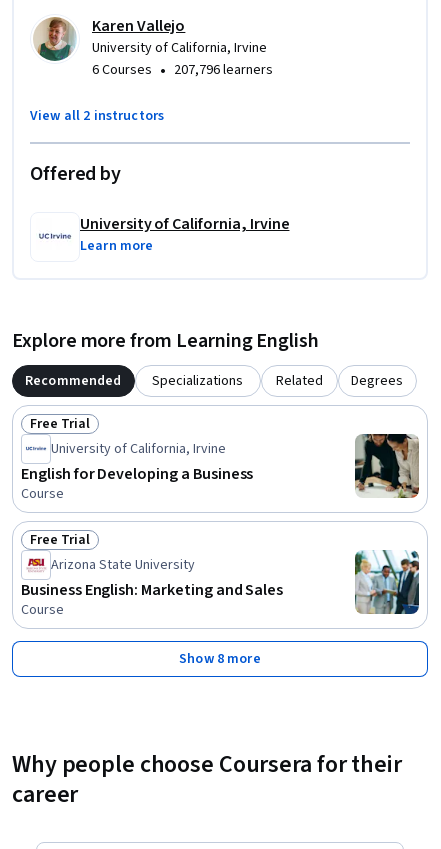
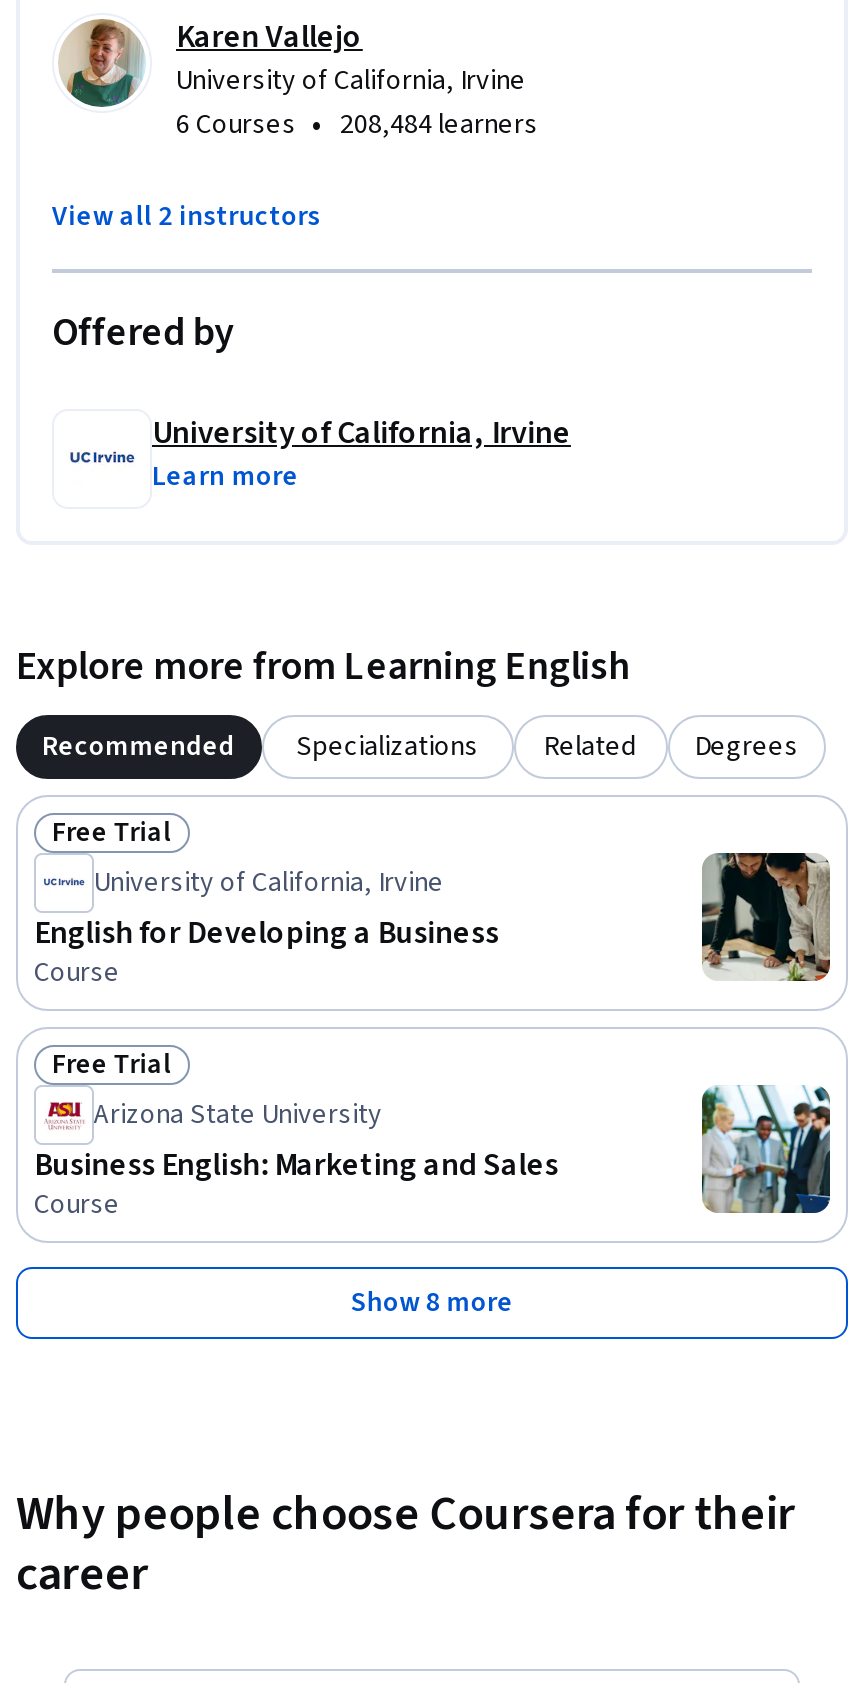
- 6 Courses • 207,796 learners
+ 6 Courses • 208,484 learners
